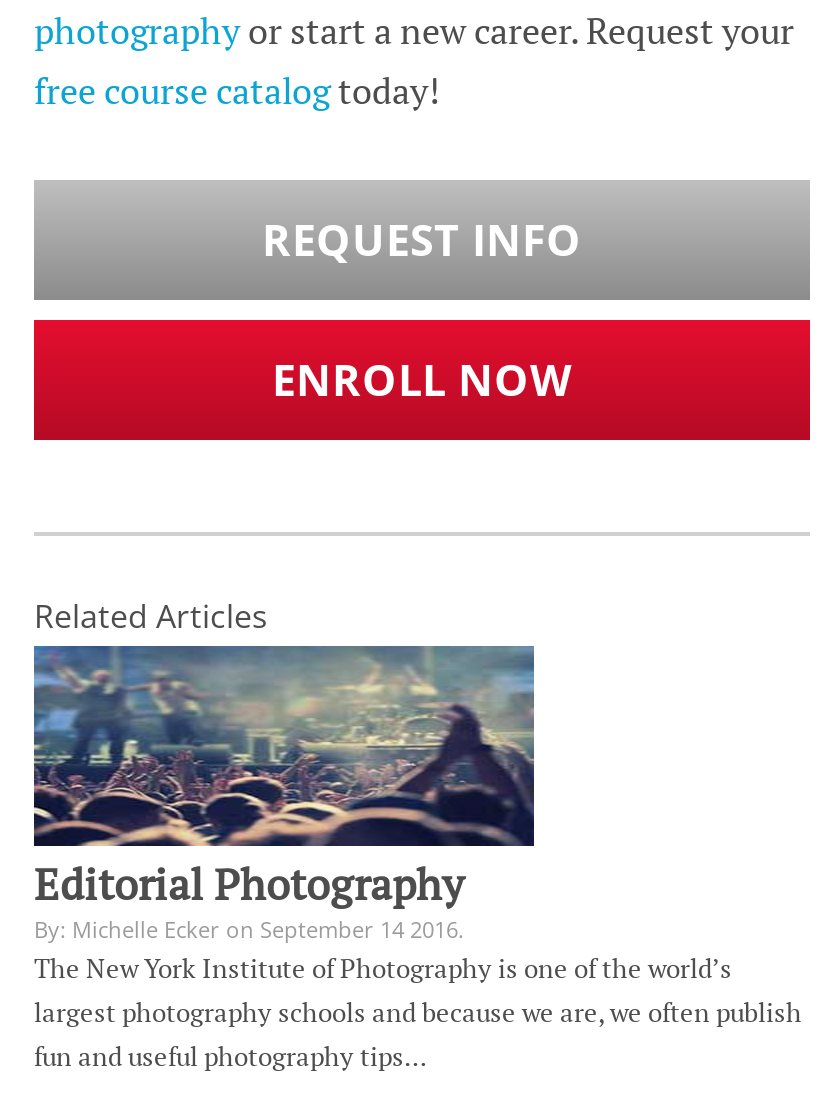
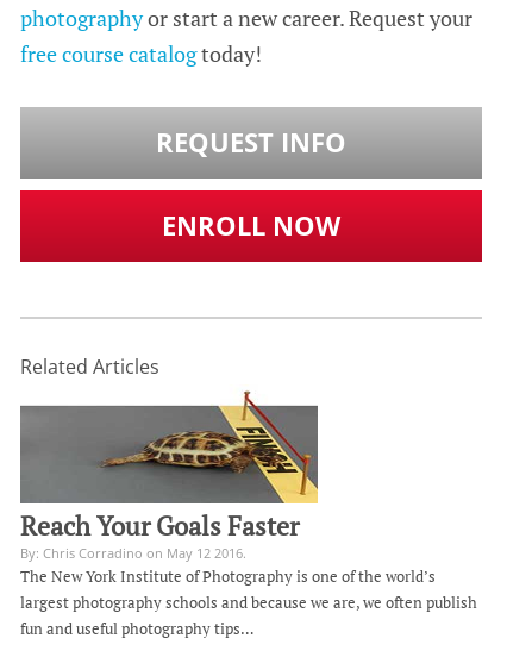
- [image]
- Editorial Photography
- By: Michelle Ecker on September 14 2016.
+ [image]
+ Reach Your Goals Faster
+ By: Chris Corradino on May 12 2016.
